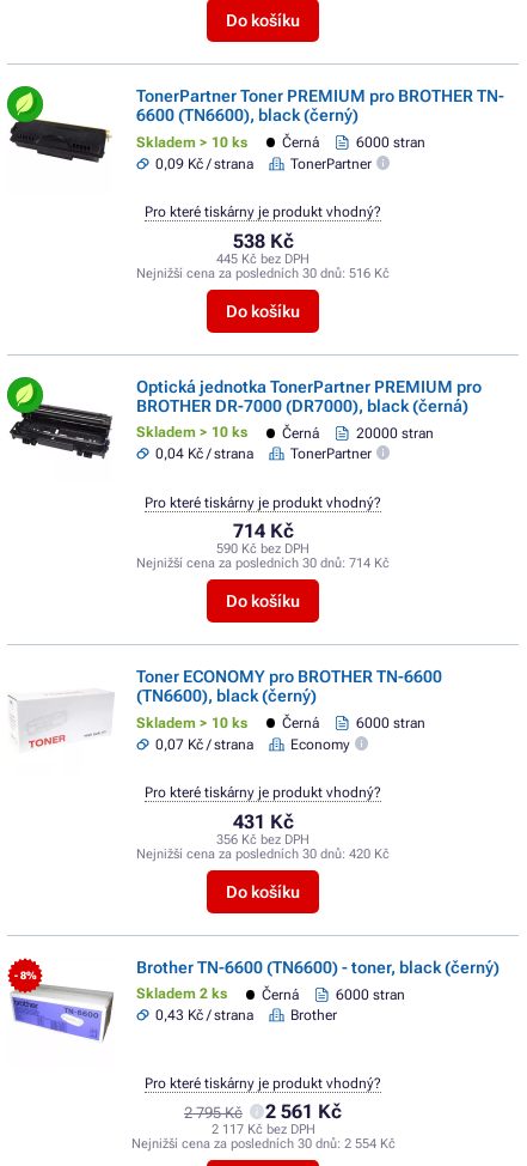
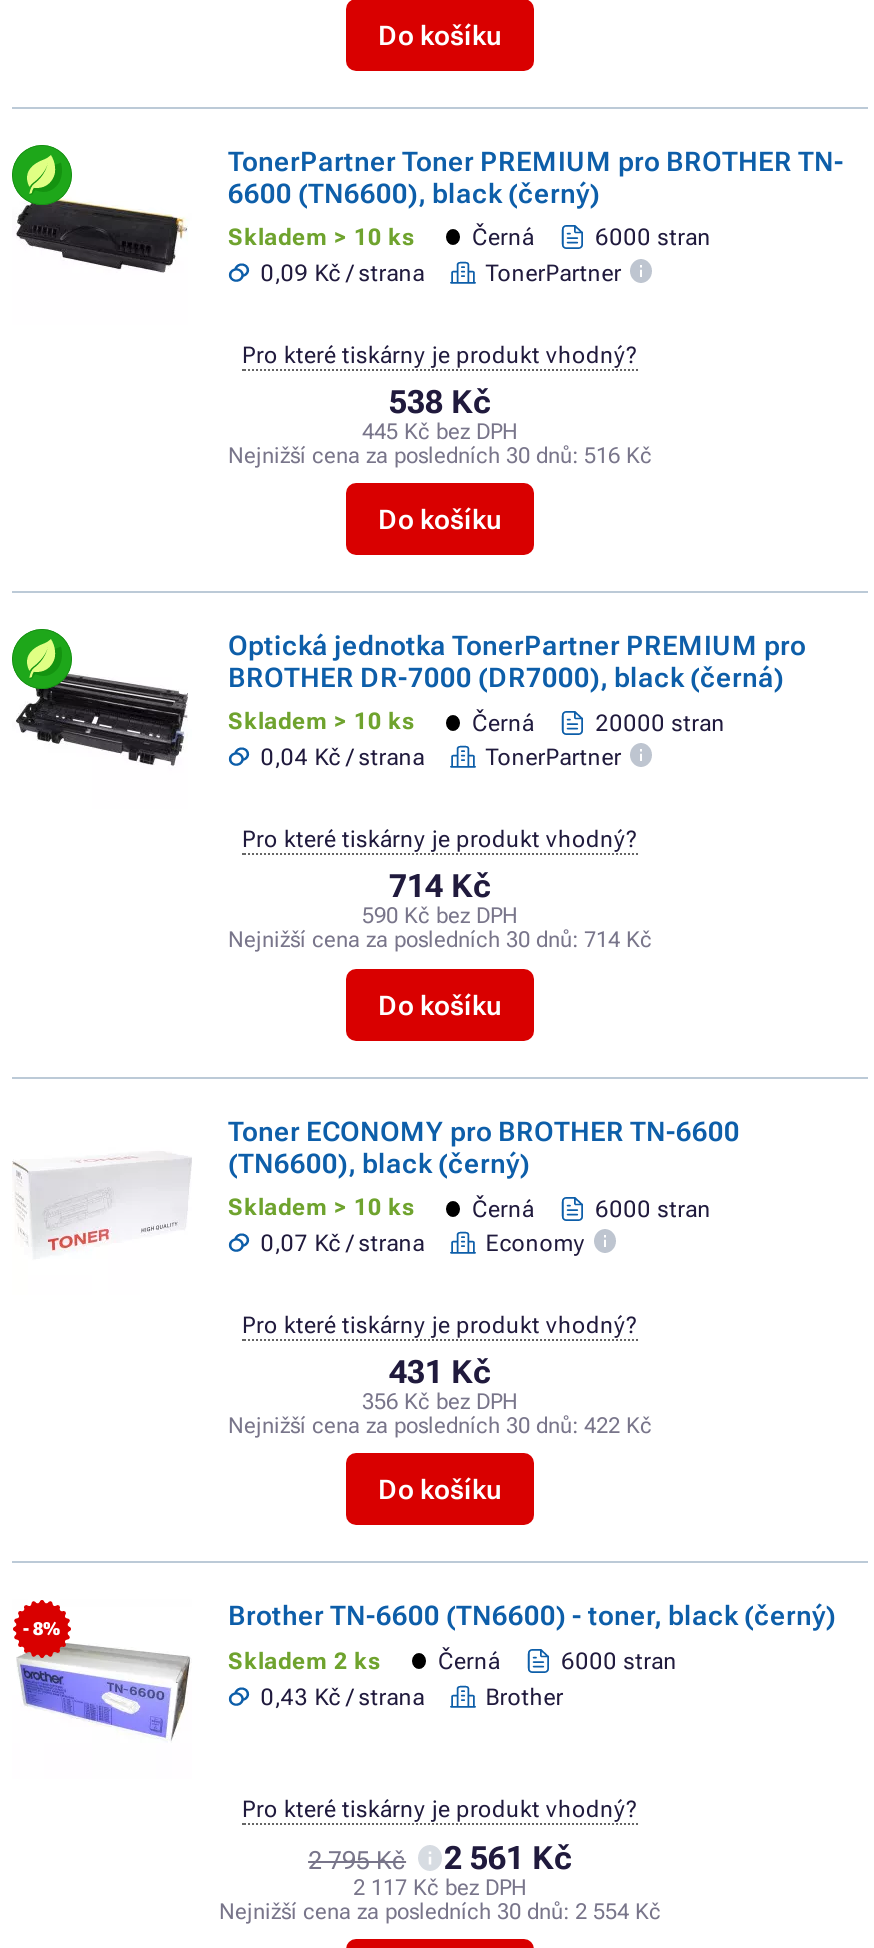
- Nejnižší cena za posledních 30 dnů: 420 Kč
+ Nejnižší cena za posledních 30 dnů: 422 Kč
